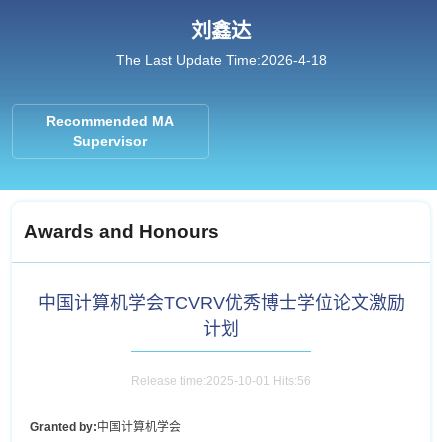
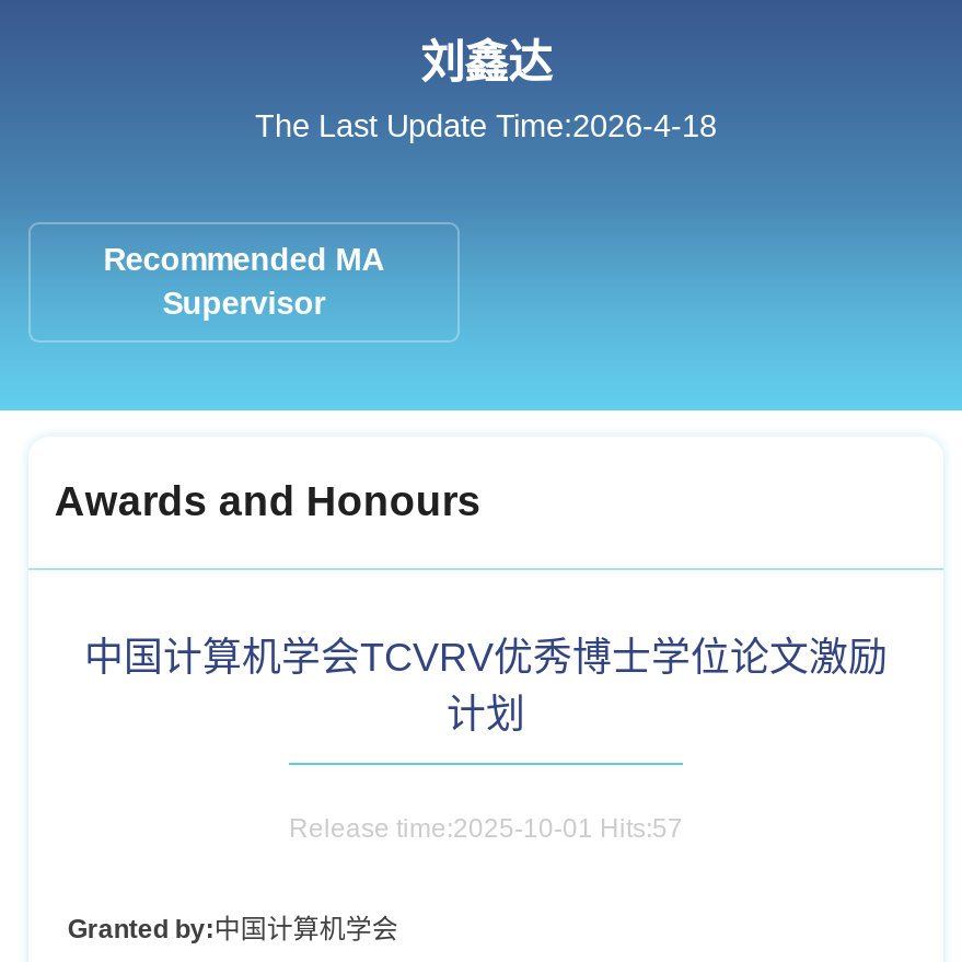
- Release time:2025-10-01 Hits:56
+ Release time:2025-10-01 Hits:57
